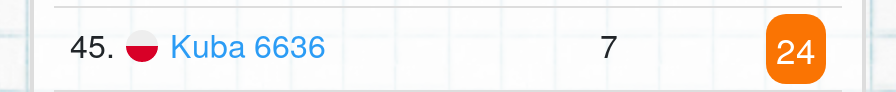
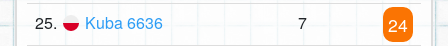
- 45. Kuba 6636
+ 25. Kuba 6636
